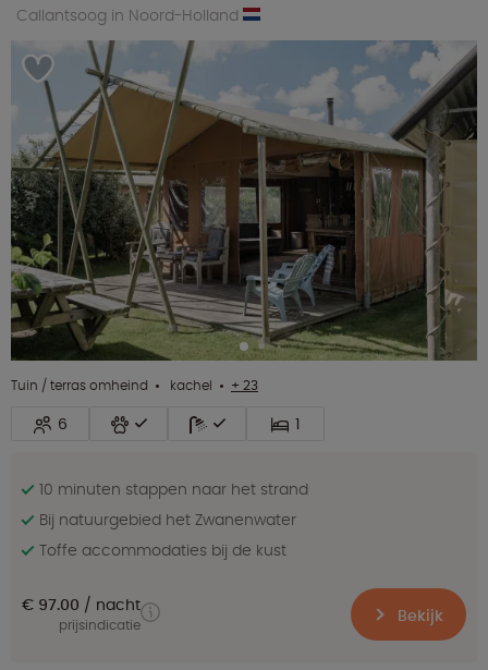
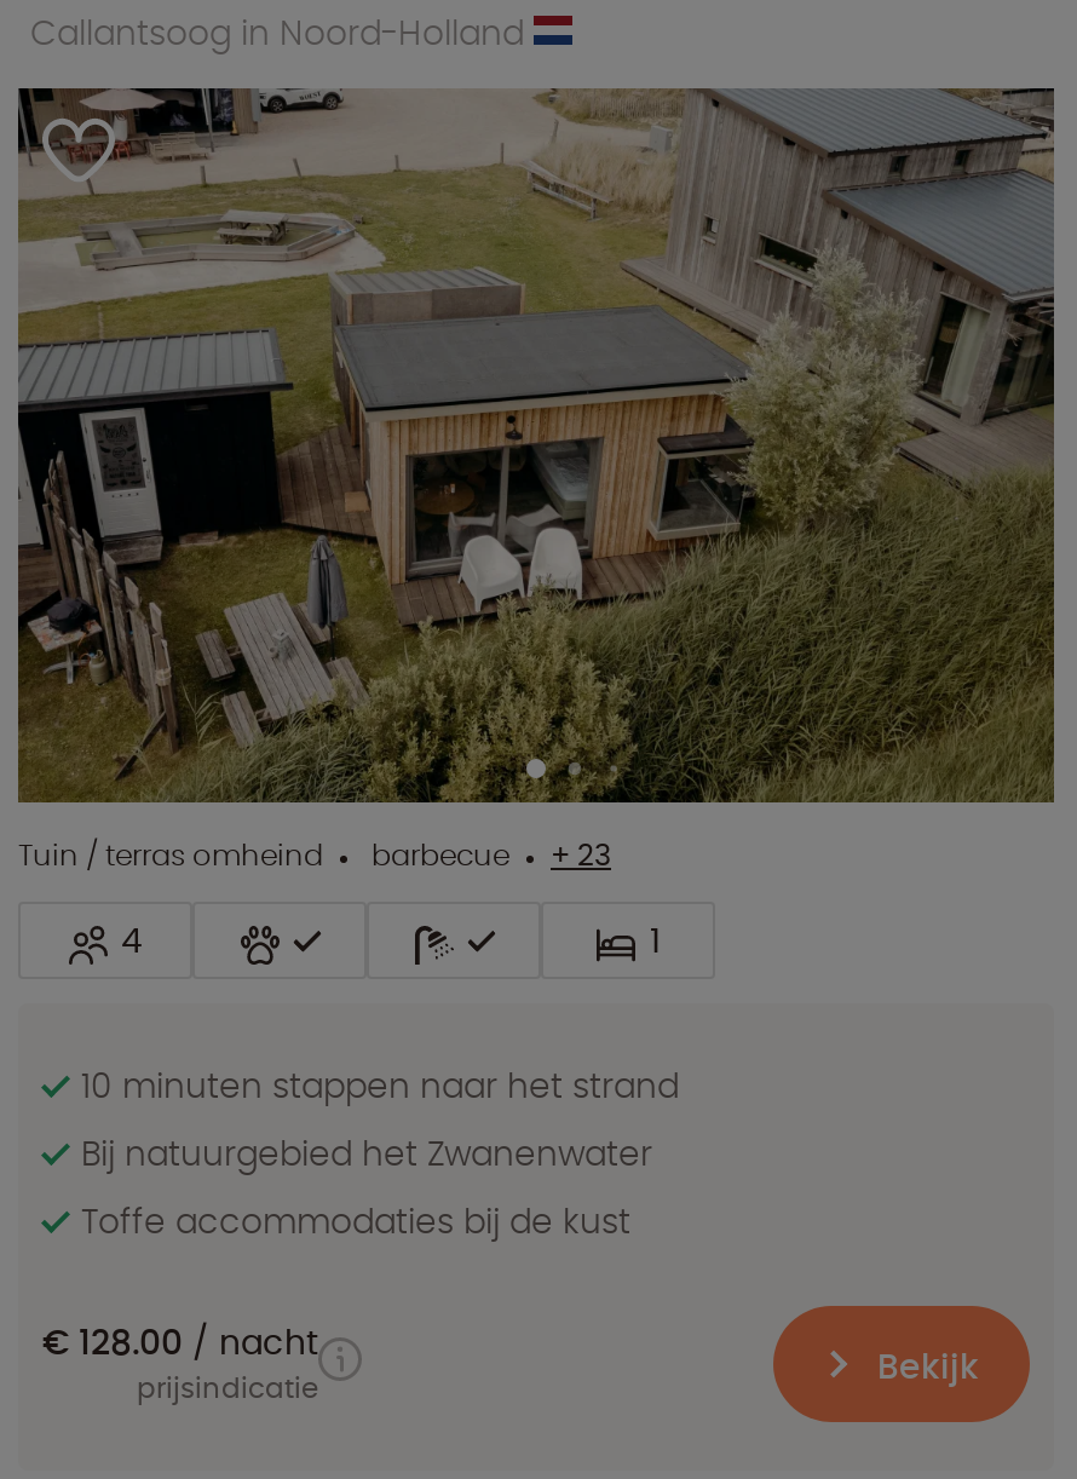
- [image]
- kachel
+ [image]
+ barbecue

- 6
+ 4

- € 97.00 nacht
+ € 128.00 nacht
